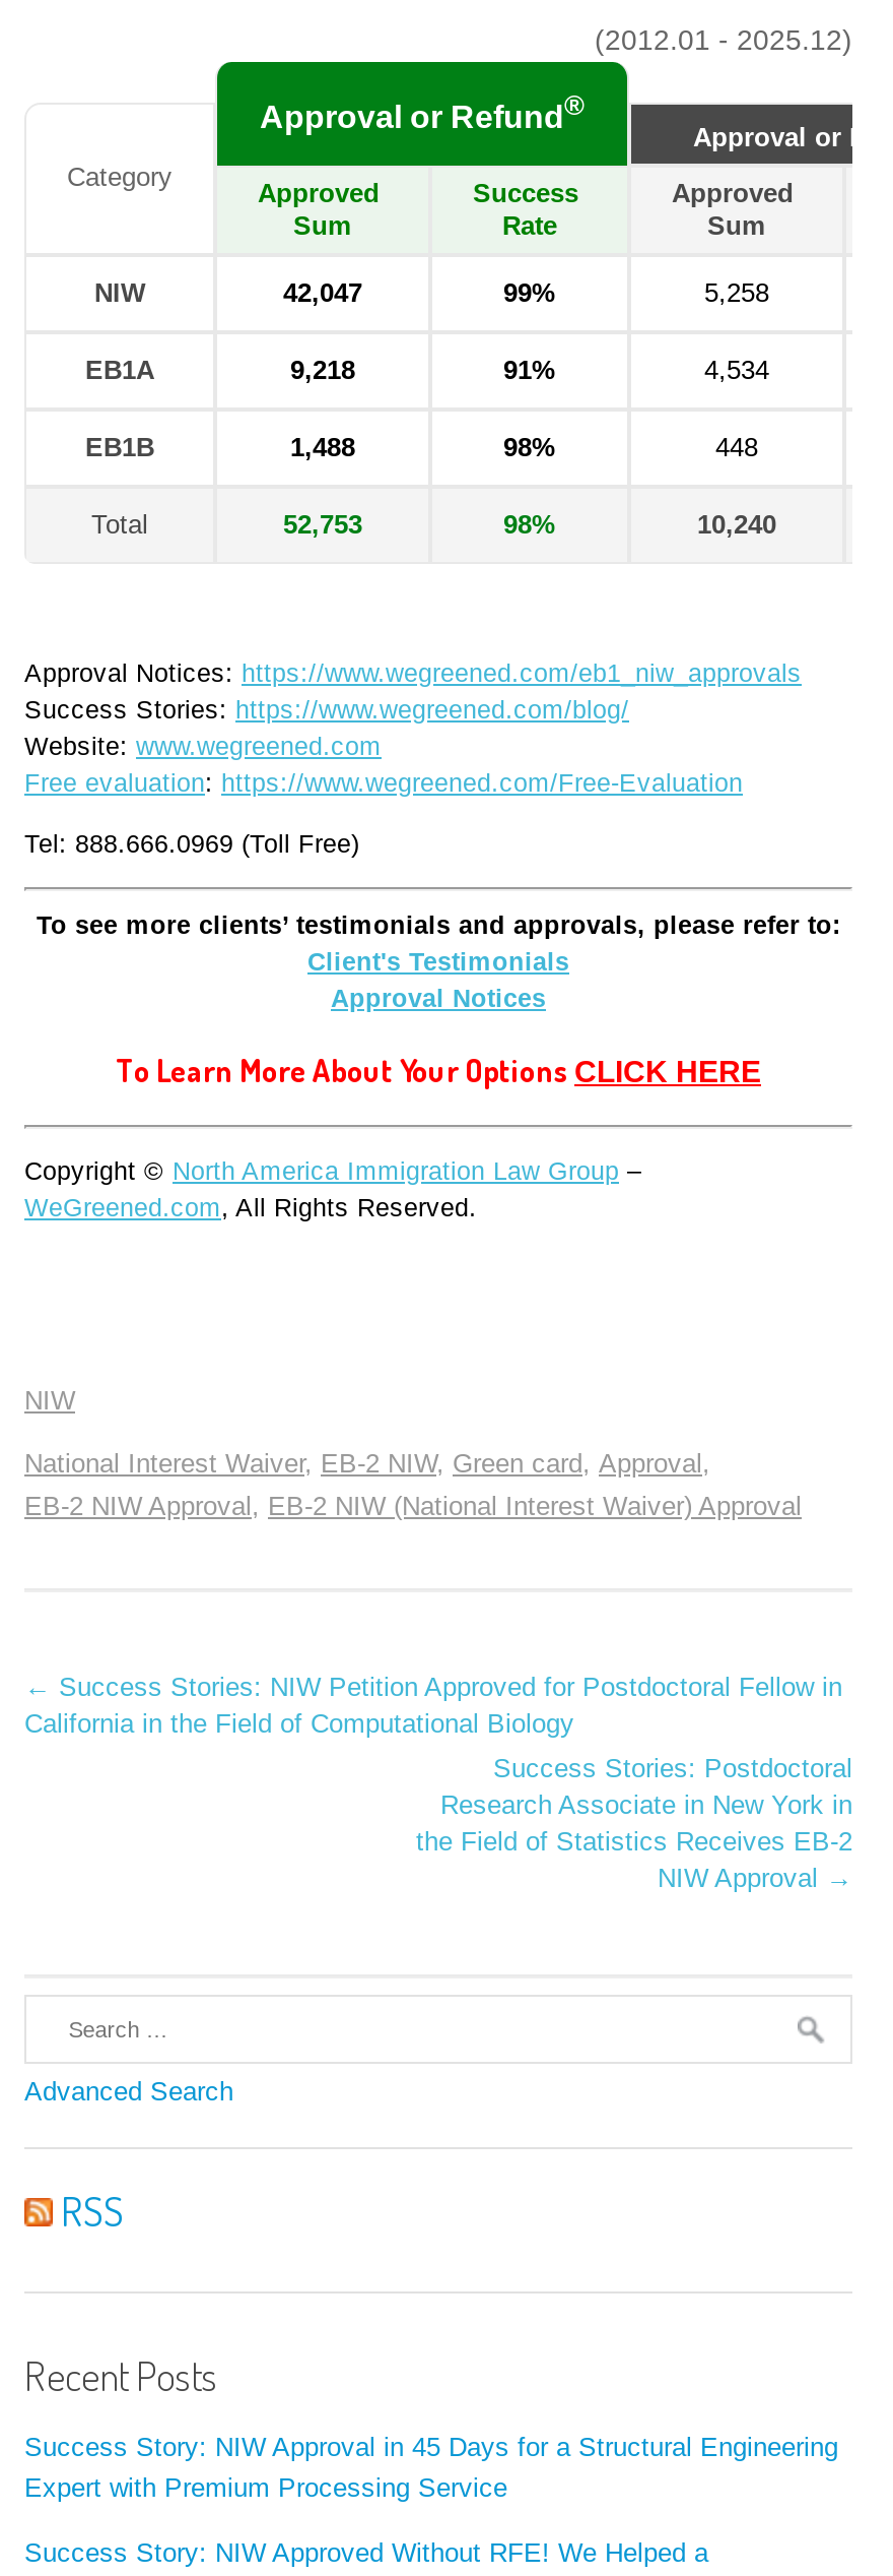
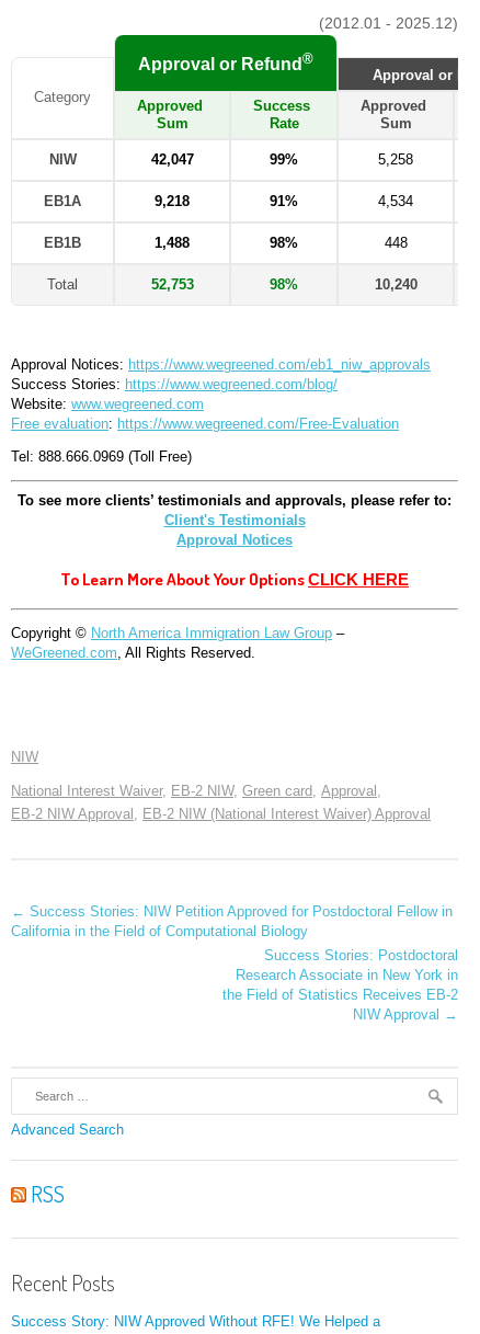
- Success Story: NIW Approval in 45 Days for a Structural Engineering
- Expert with Premium Processing Service
